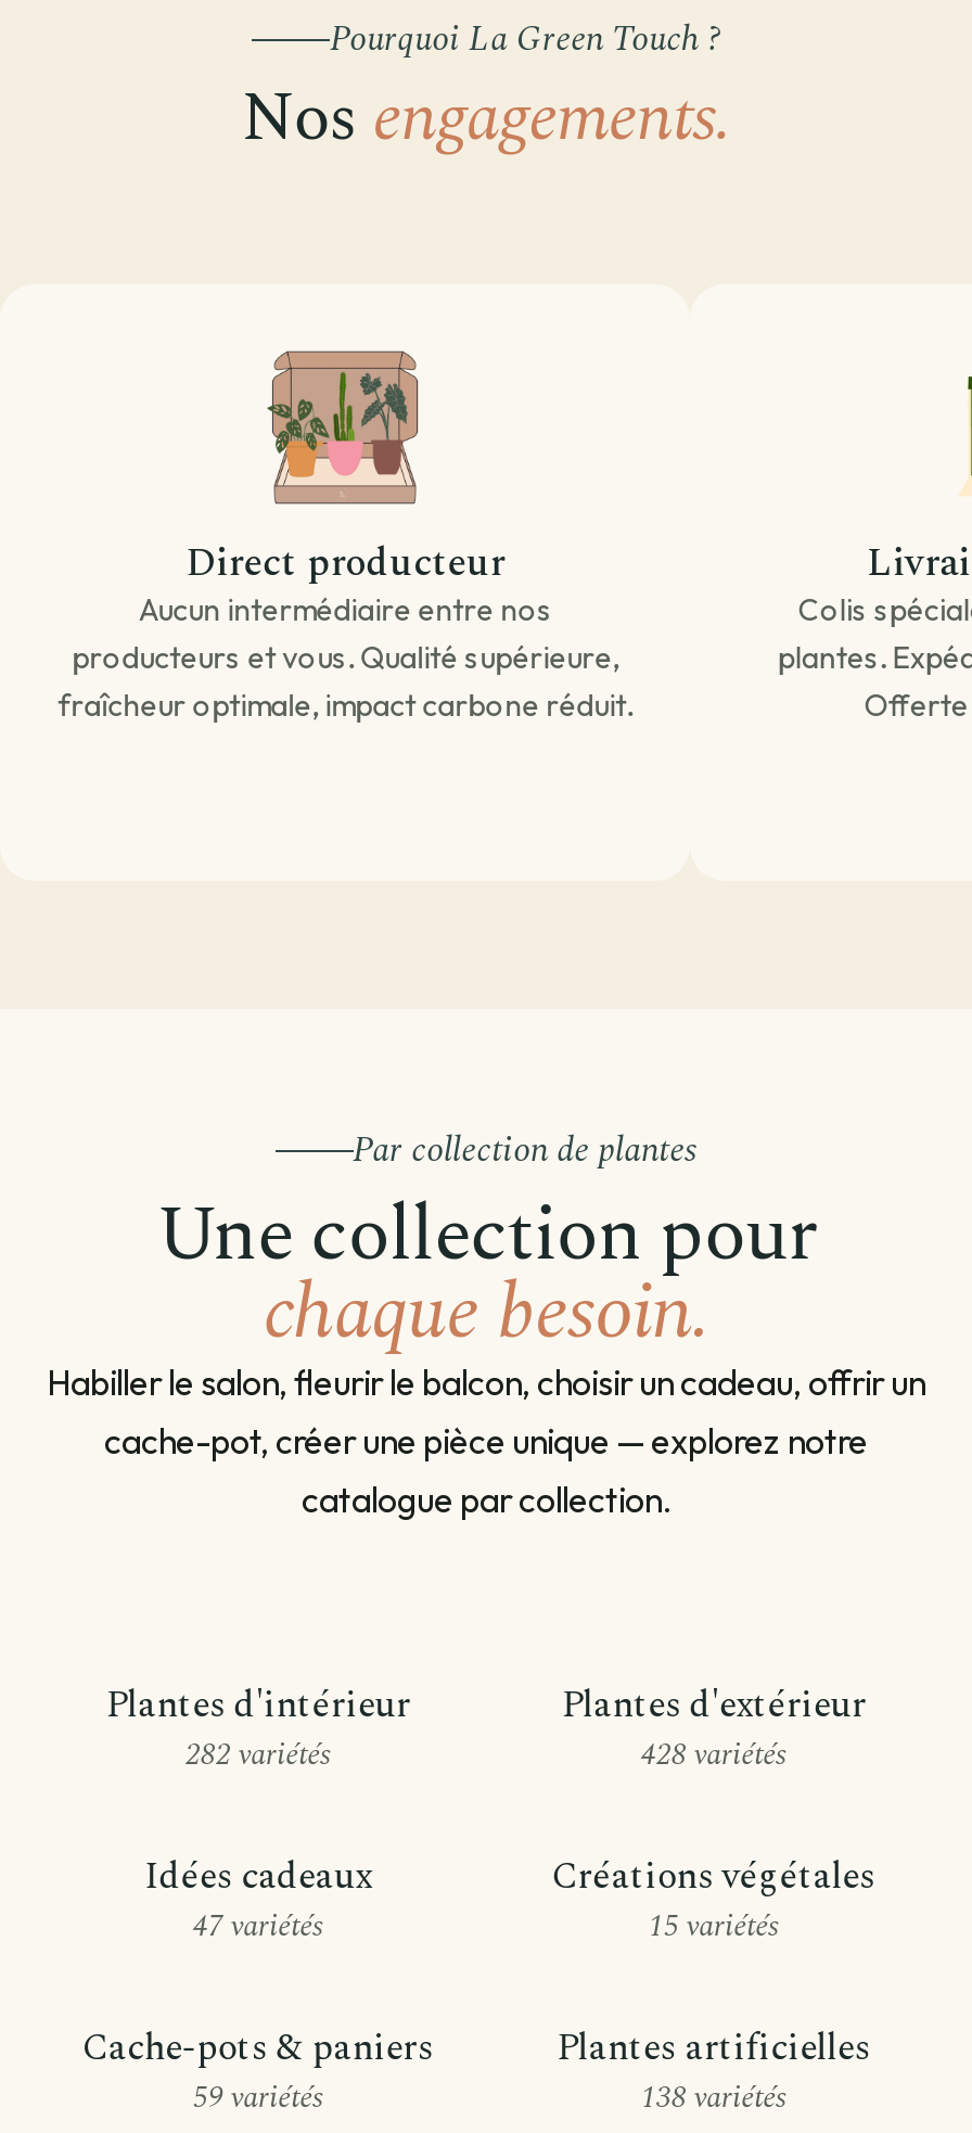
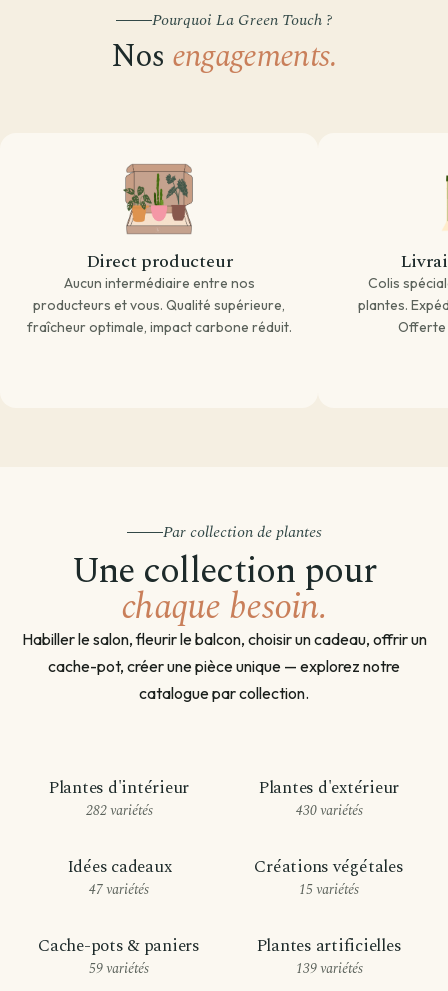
- 428 variétés
+ 430 variétés

- 138 variétés
+ 139 variétés
